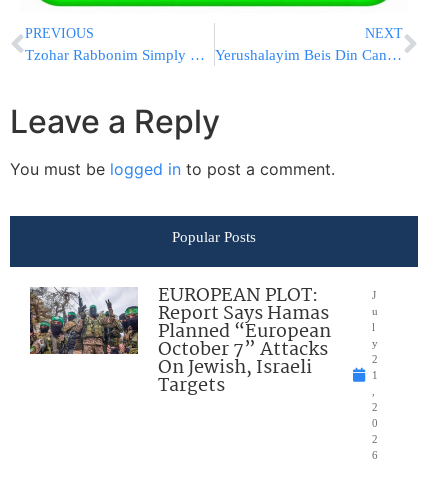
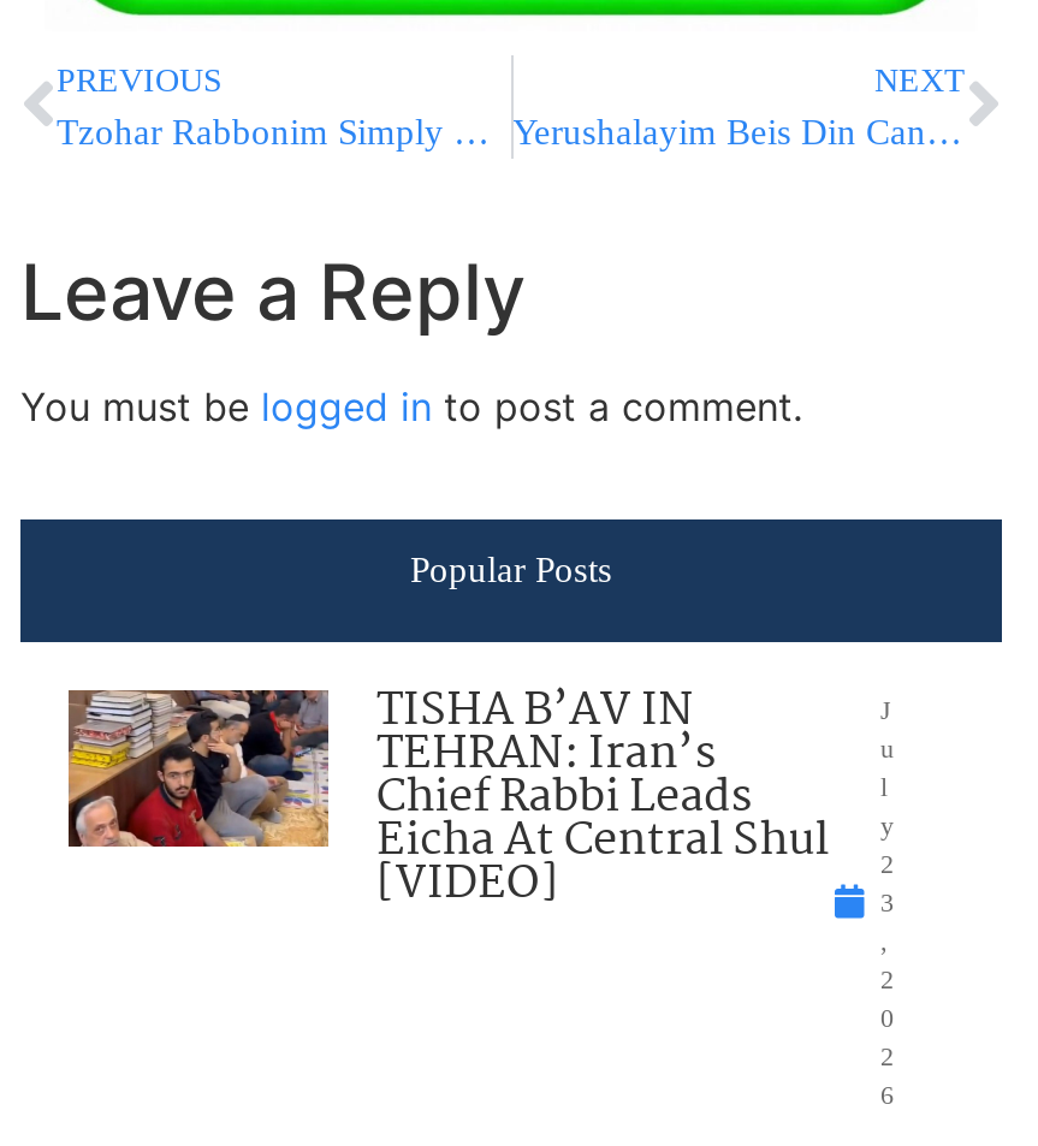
- [image]
- EUROPEAN PLOT:
- Report Says Hamas
- Planned “European
- October 7” Attacks
- On Jewish, Israeli
- Targets
+ [image]
+ TISHA B’AV IN
+ TEHRAN: Iran’s
+ Chief Rabbi Leads
+ Eicha At Central Shul
+ [VIDEO]

- 1
+ 3
